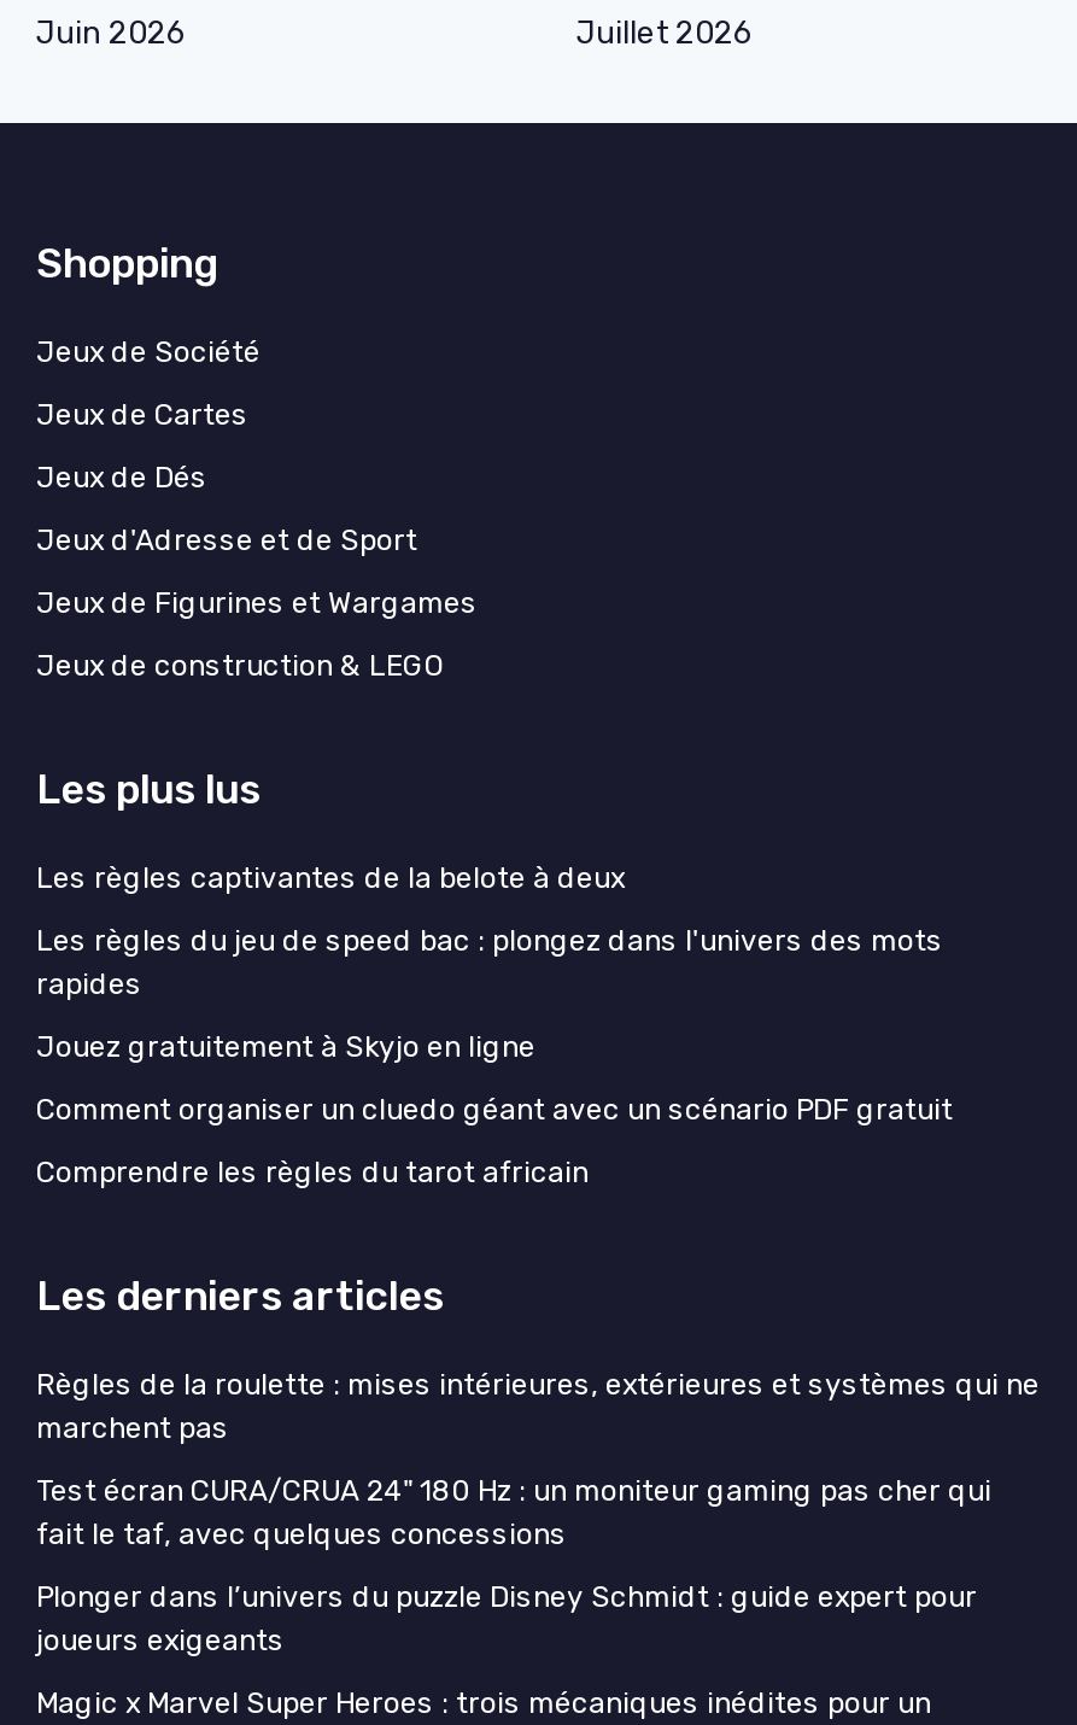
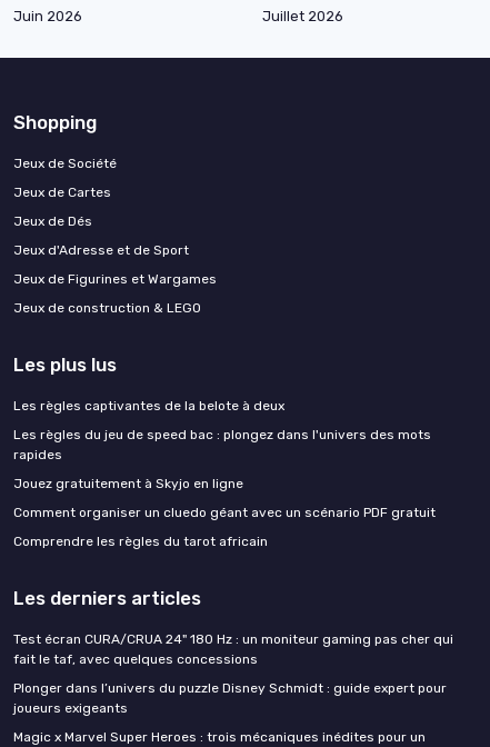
- Règles de la roulette : mises intérieures, extérieures et systèmes qui ne
- marchent pas
